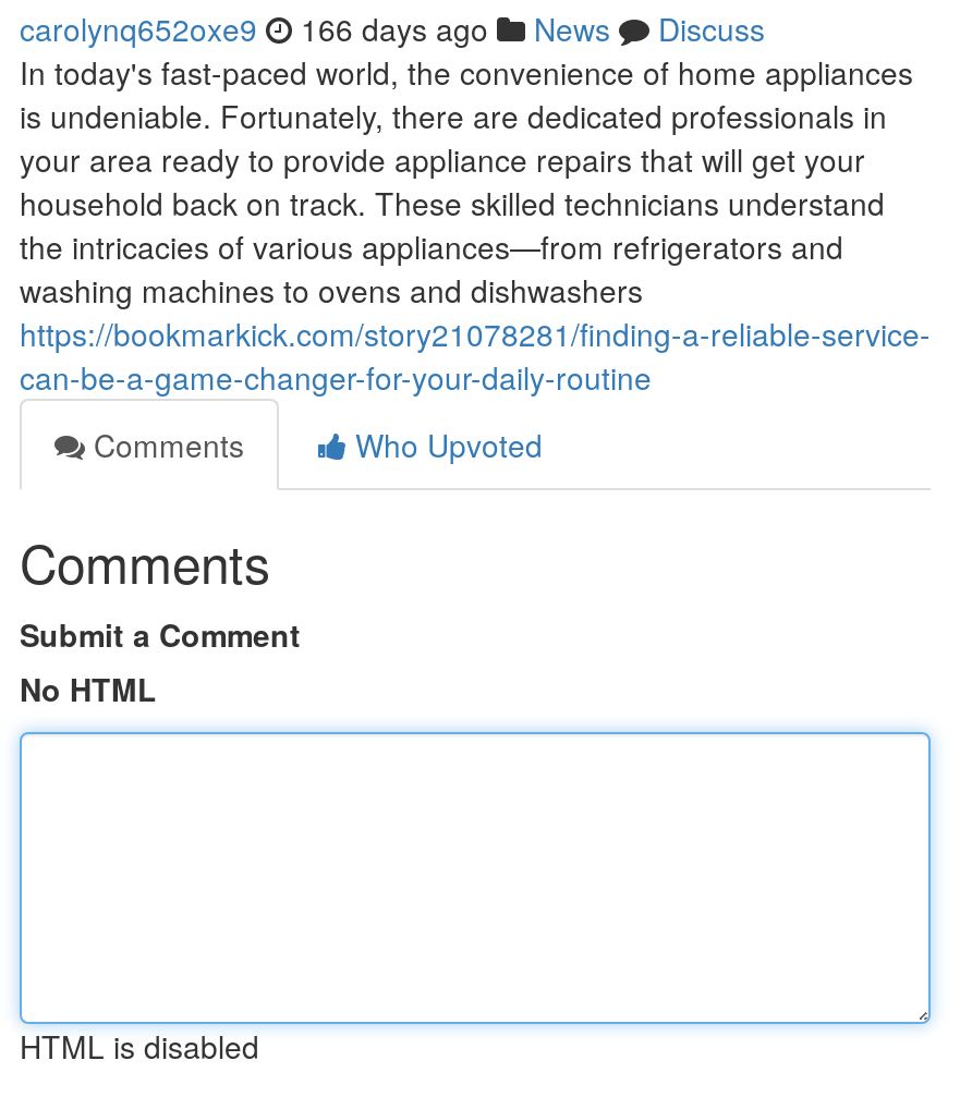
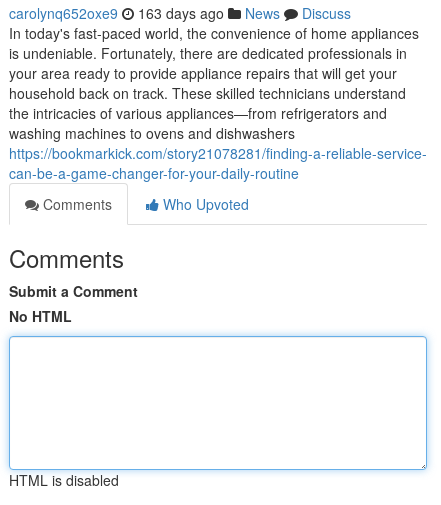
- carolynq652oxe9 166 days ago News Discuss
+ carolynq652oxe9 163 days ago News Discuss
